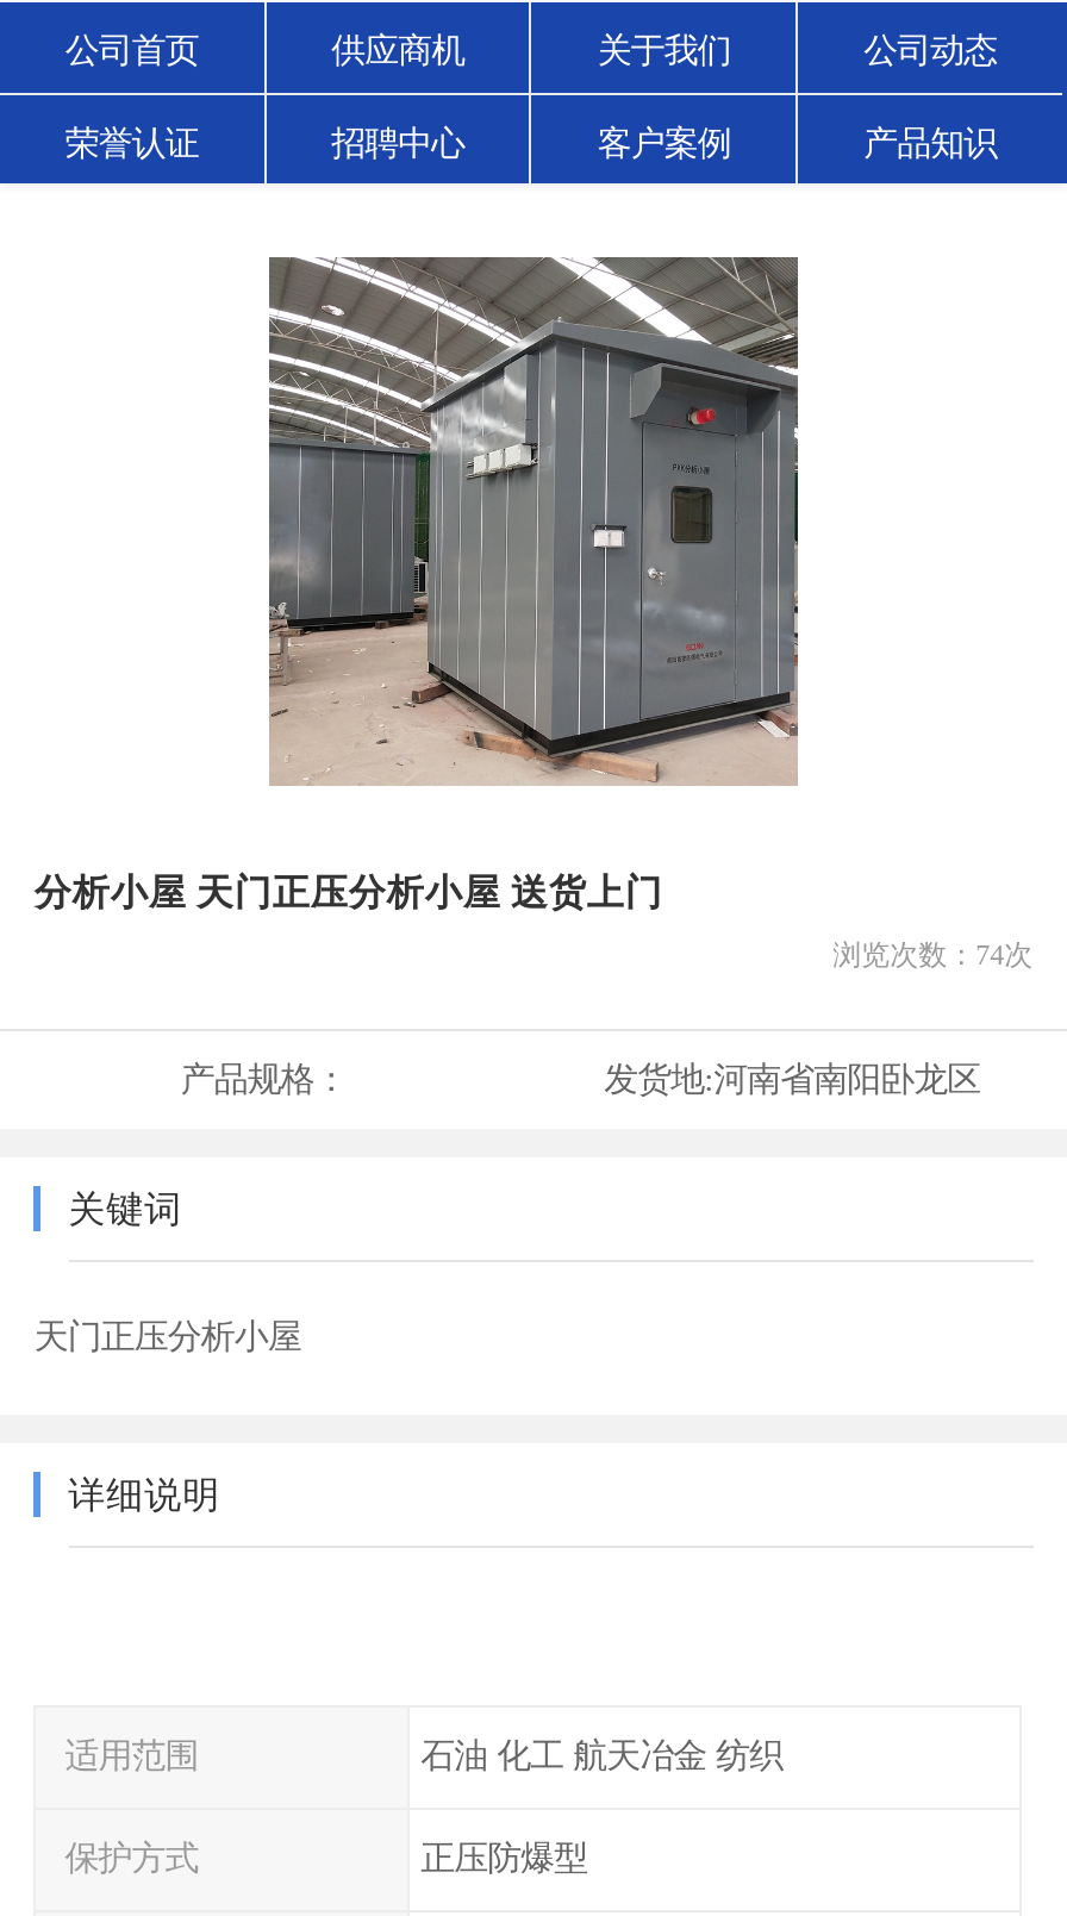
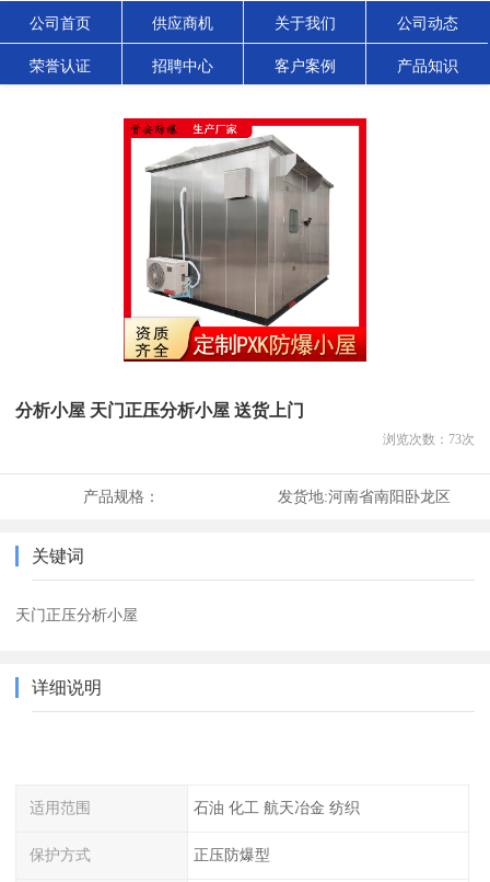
- [image]
+ [image]

- 浏览次数：74次
+ 浏览次数：73次
